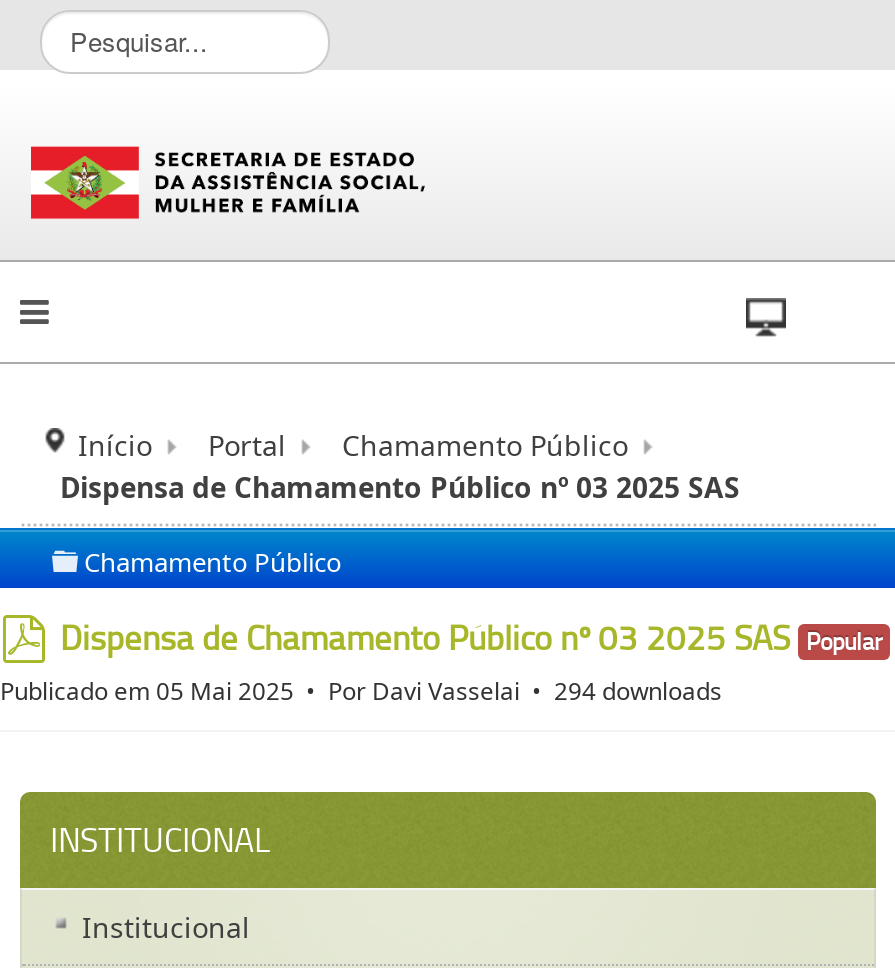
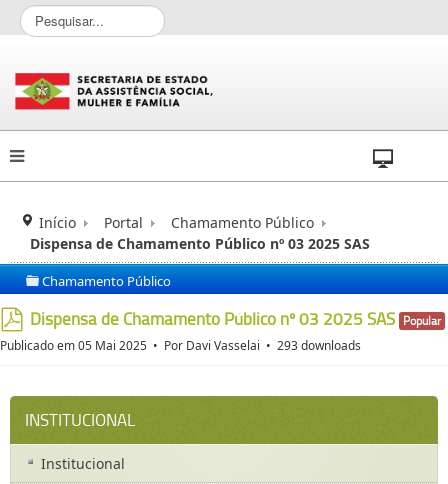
- 294 downloads
+ 293 downloads
